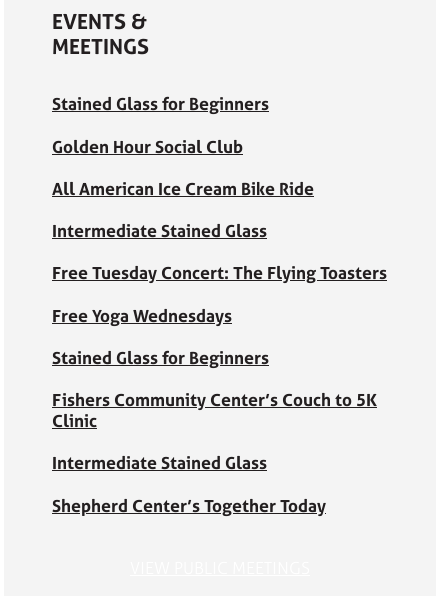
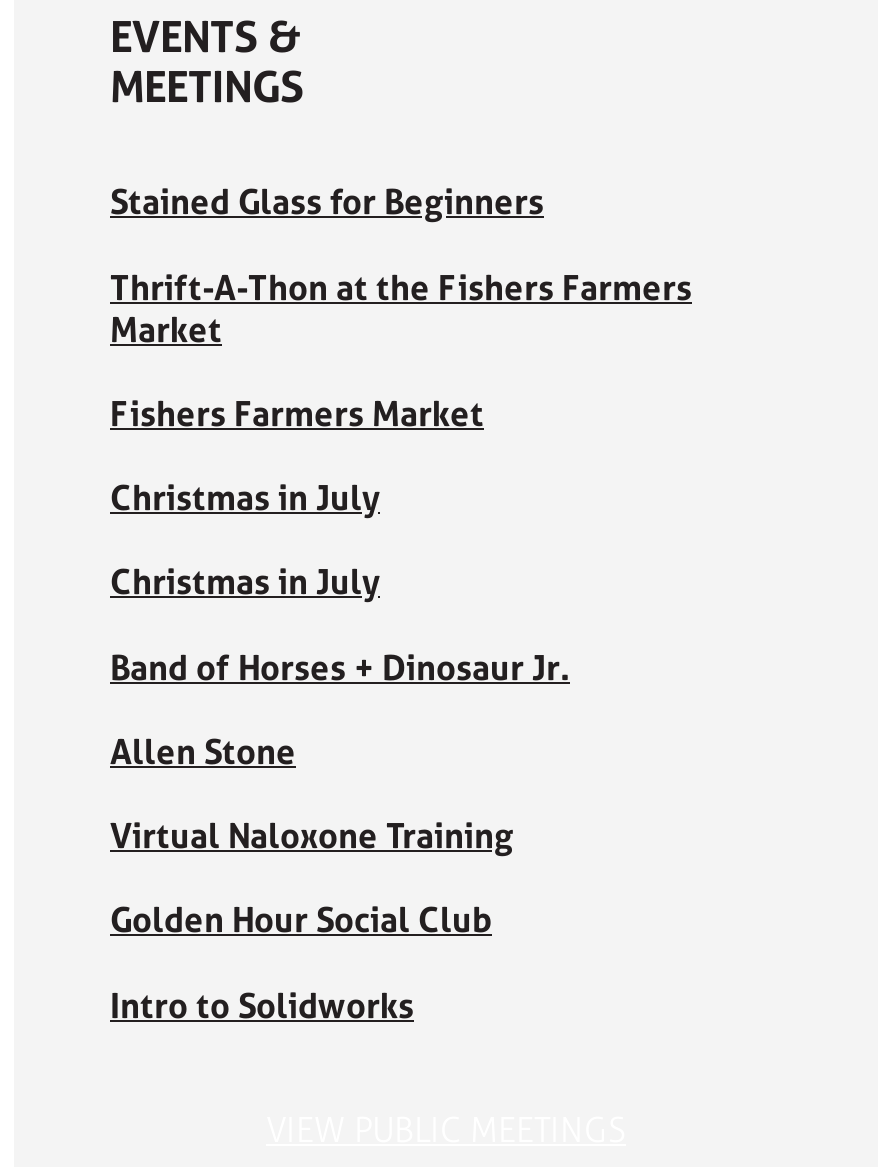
+ Thrift-A-Thon at the Fishers Farmers
+ Market
+ Fishers Farmers Market
+ Christmas in July
+ Christmas in July
+ Band of Horses + Dinosaur Jr.
+ Allen Stone
+ Virtual Naloxone Training

moved down: Golden Hour Social Club

- All American Ice Cream Bike Ride
- Intermediate Stained Glass
- Free Tuesday Concert: The Flying Toasters
- Free Yoga Wednesdays
- Stained Glass for Beginners
- Fishers Community Center’s Couch to 5K
- Clinic
- Intermediate Stained Glass
- Shepherd Center’s Together Today
+ Intro to Solidworks
